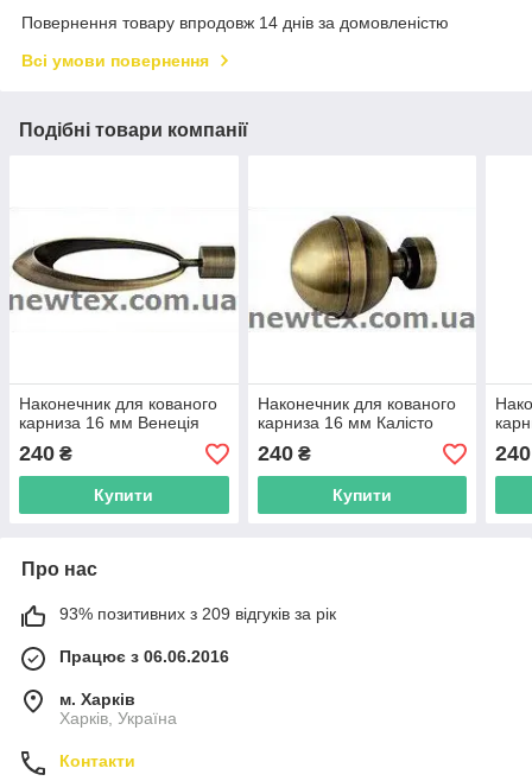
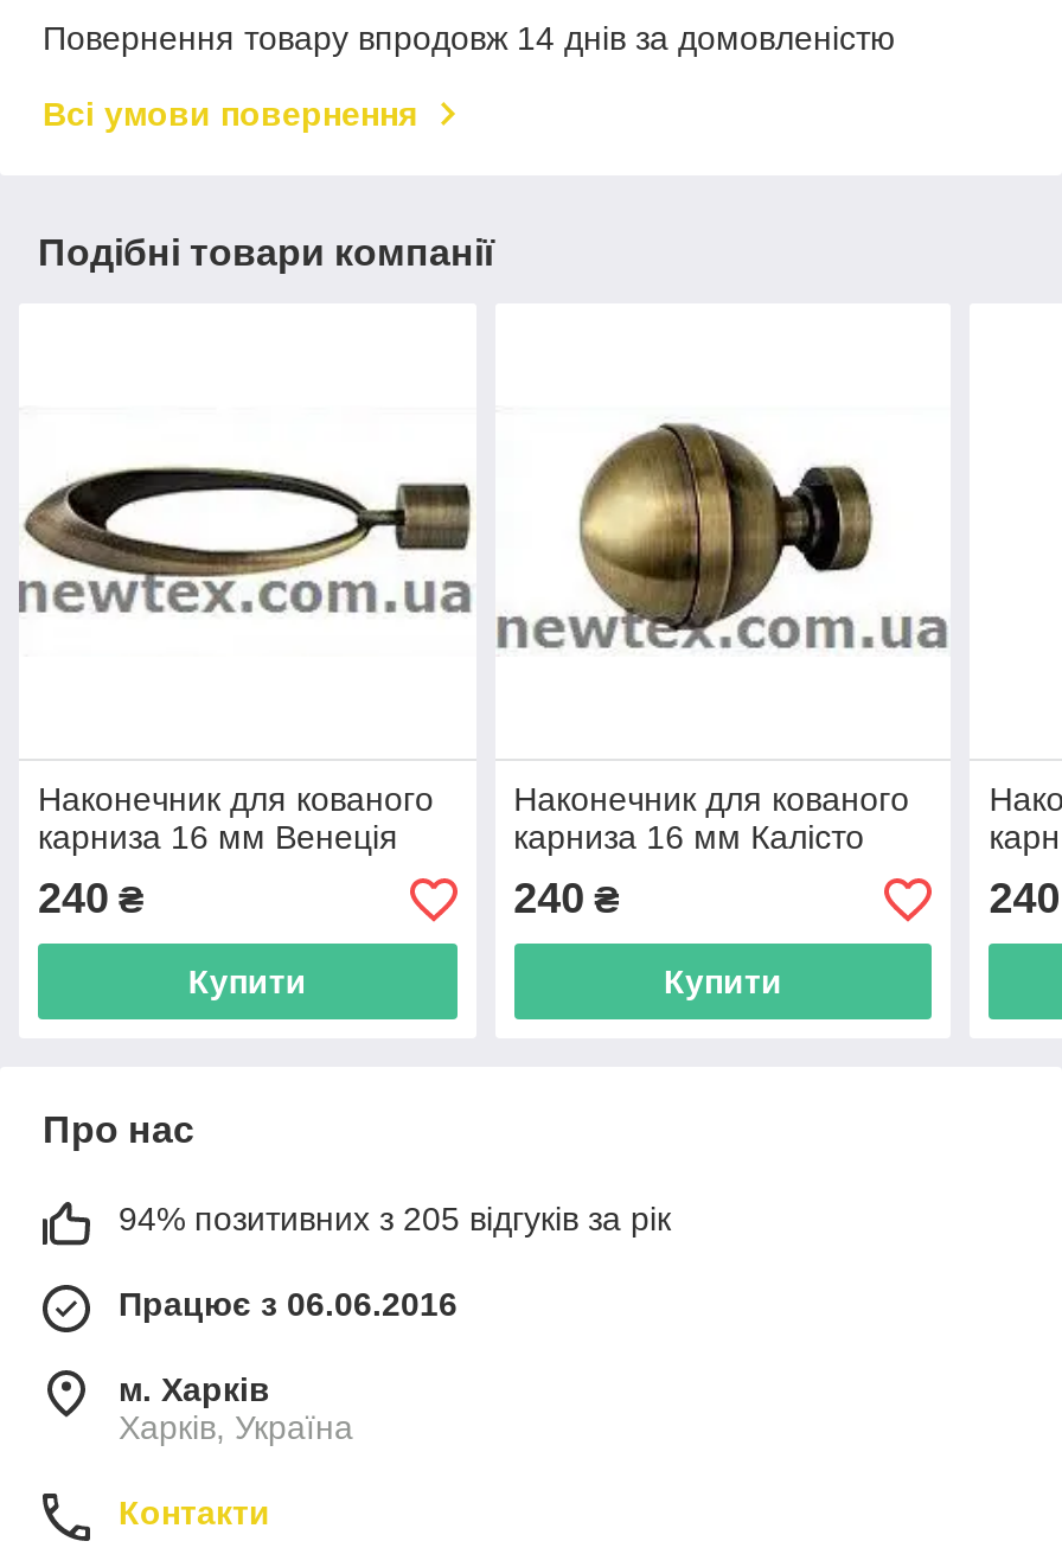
- 93% позитивних з 209 відгуків за рік
+ 94% позитивних з 205 відгуків за рік
